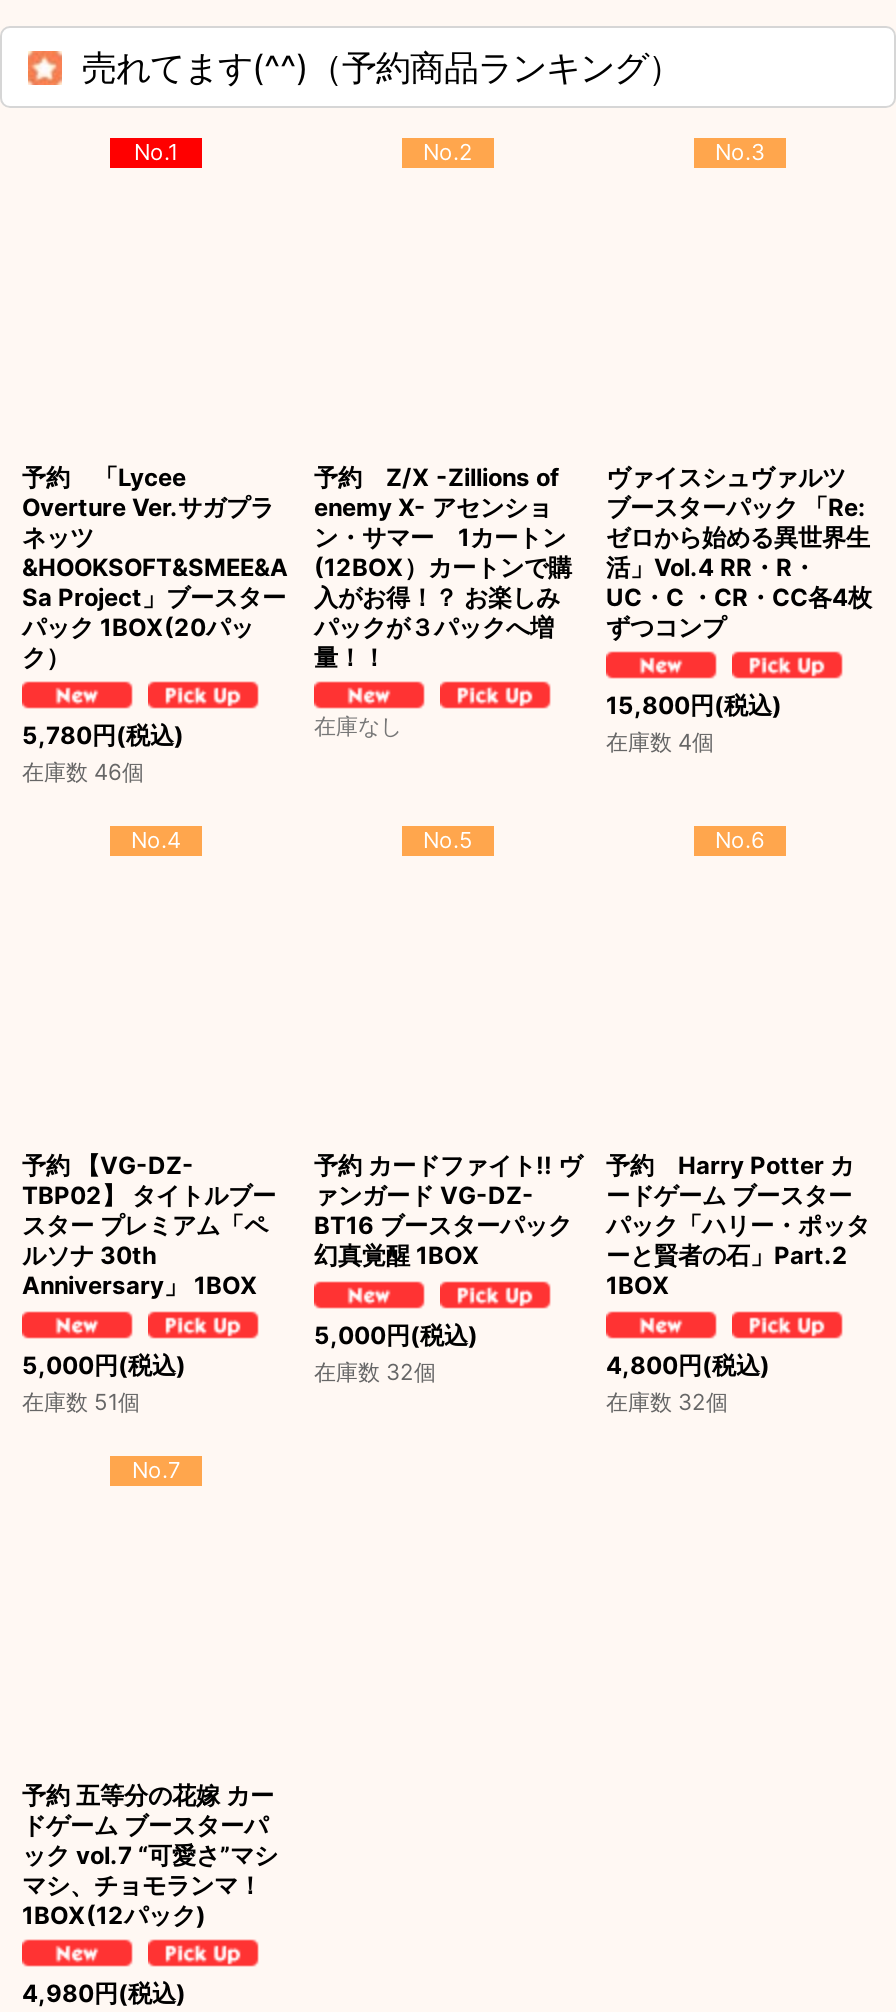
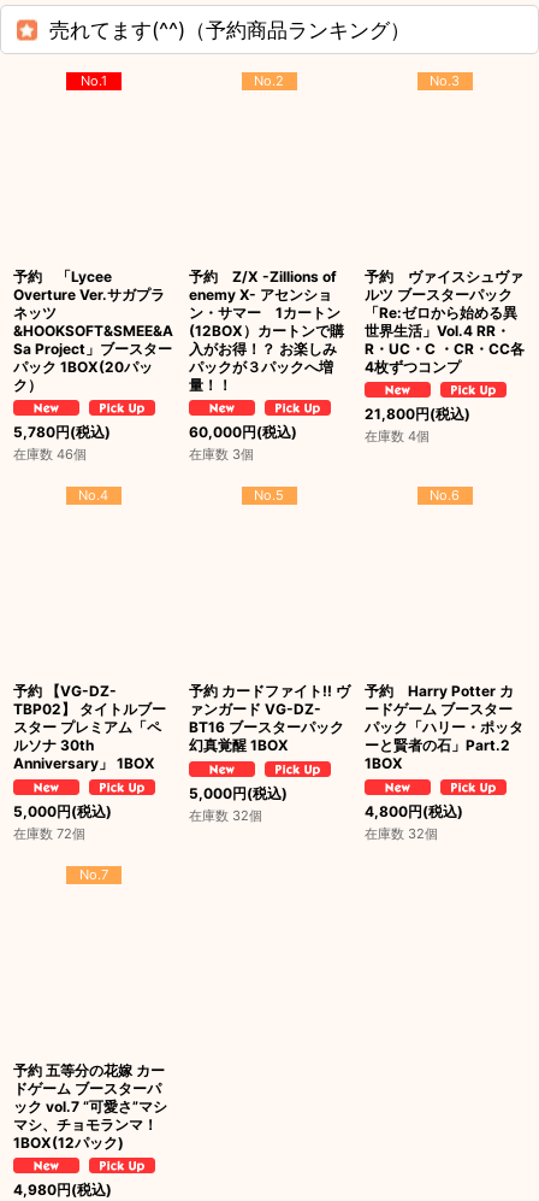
- ヴァイスシュヴァルツ
- ブースターパック 「Re:
- ゼロから始める異世界生
- 活」Vol.4 RR・R・
- UC・C ・CR・CC各4枚
- ずつコンプ
+ 予約 ヴァイスシュヴァ
+ ルツ ブースターパック
+ 「Re:ゼロから始める異
+ 世界生活」Vol.4 RR・
+ R・UC・C ・CR・CC各
+ 4枚ずつコンプ

- 15,800円(税込)
+ 21,800円(税込)

- 在庫なし
+ 60,000円(税込)
+ 在庫数 3個

- 在庫数 51個
+ 在庫数 72個
